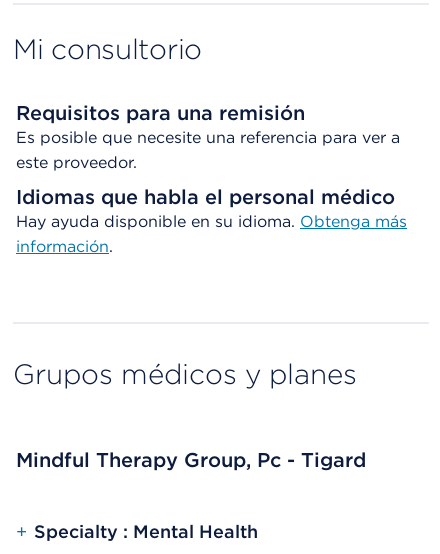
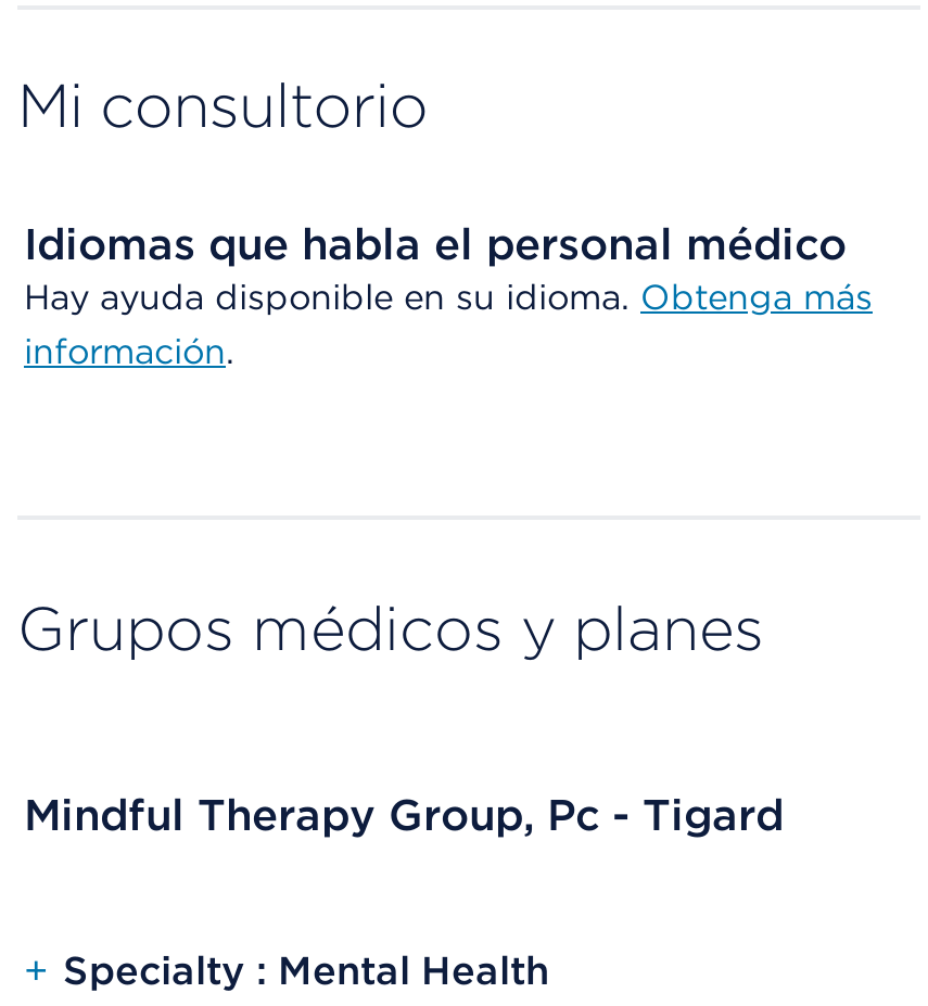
- Requisitos para una remisión
- Es posible que necesite una referencia para ver a
- este proveedor.
